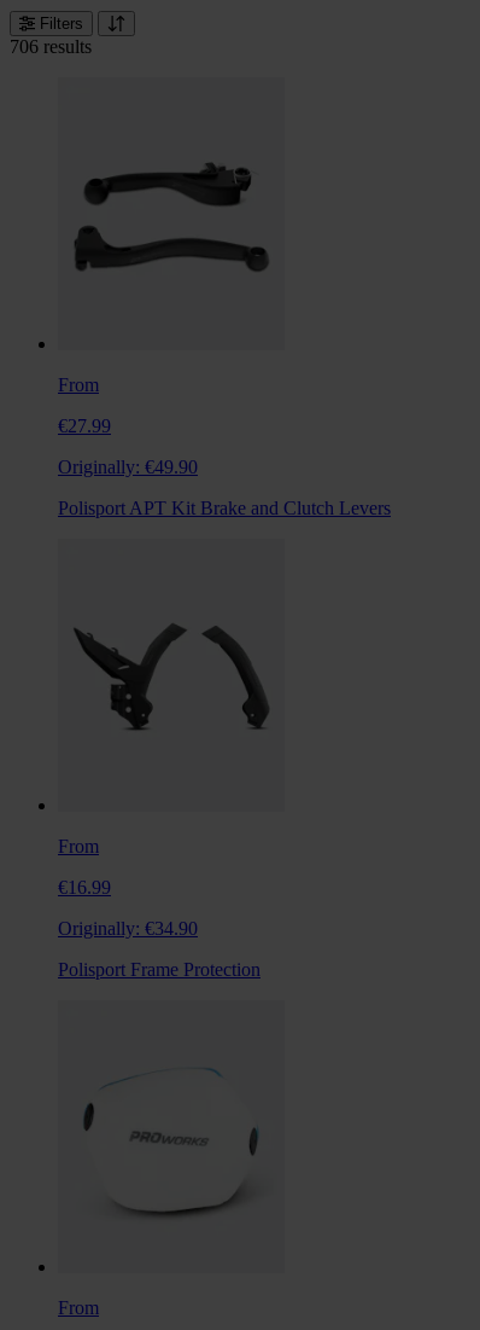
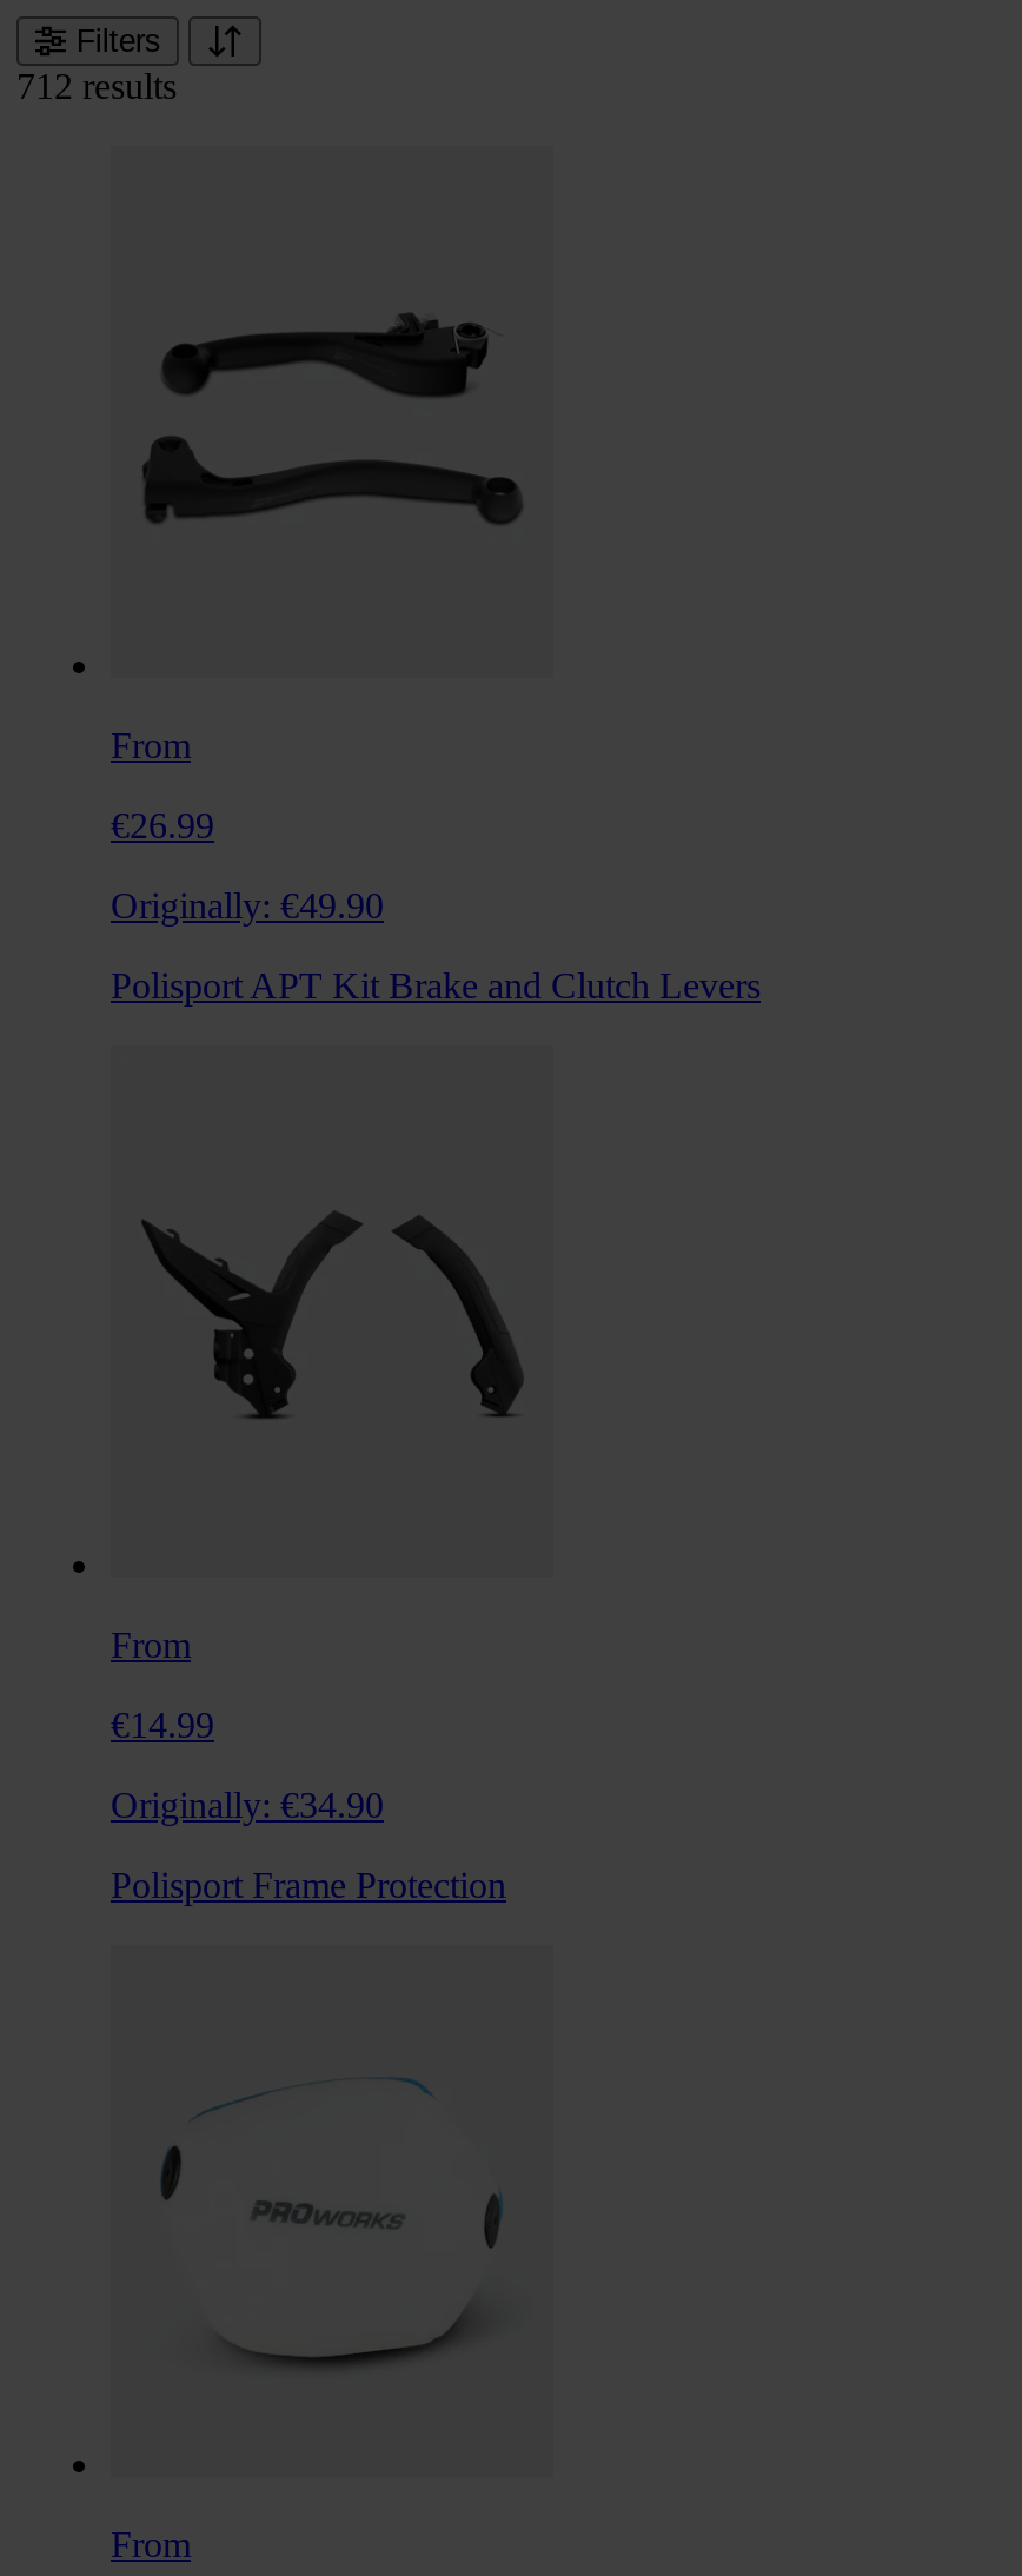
- 706 results
+ 712 results

- €27.99
+ €26.99

- €16.99
+ €14.99
